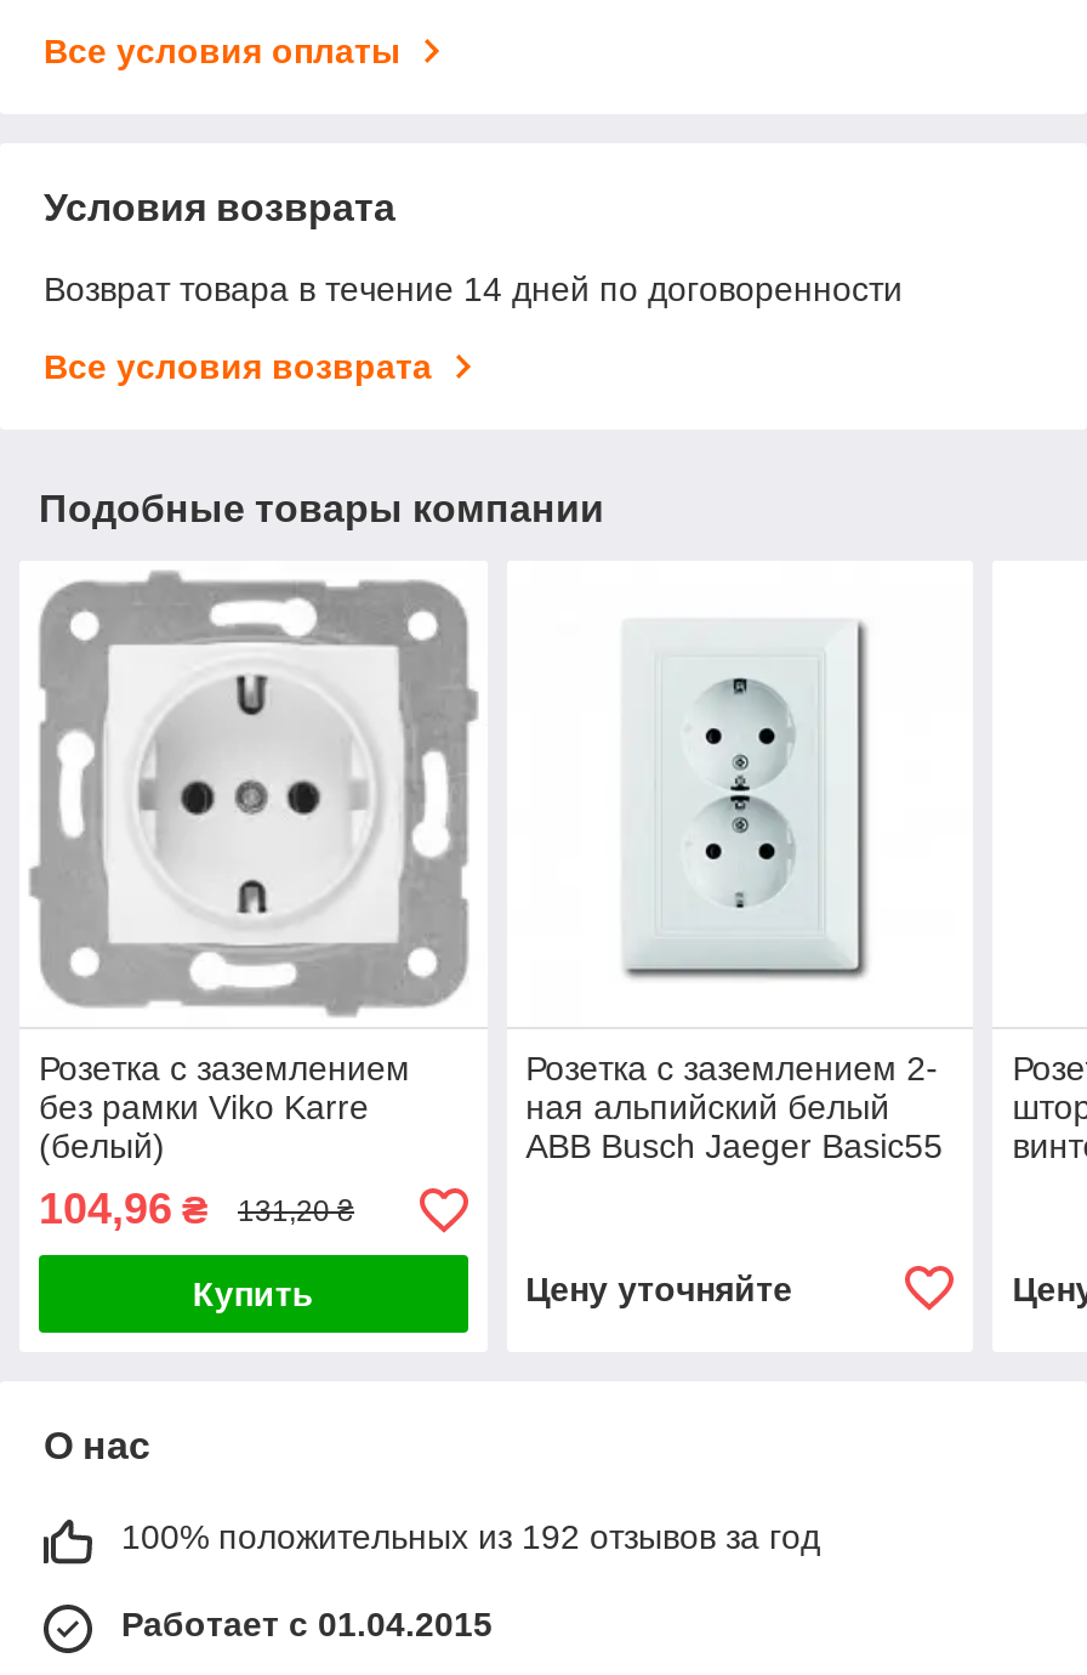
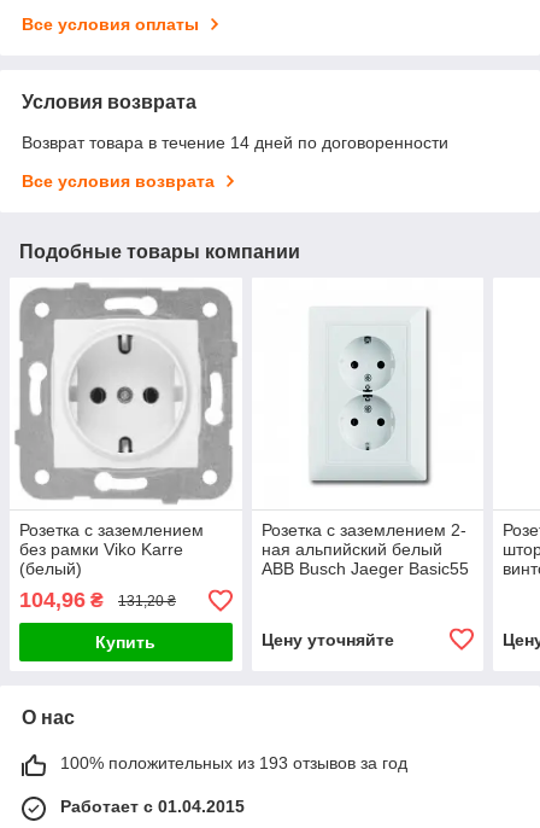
- 100% положительных из 192 отзывов за год
+ 100% положительных из 193 отзывов за год
